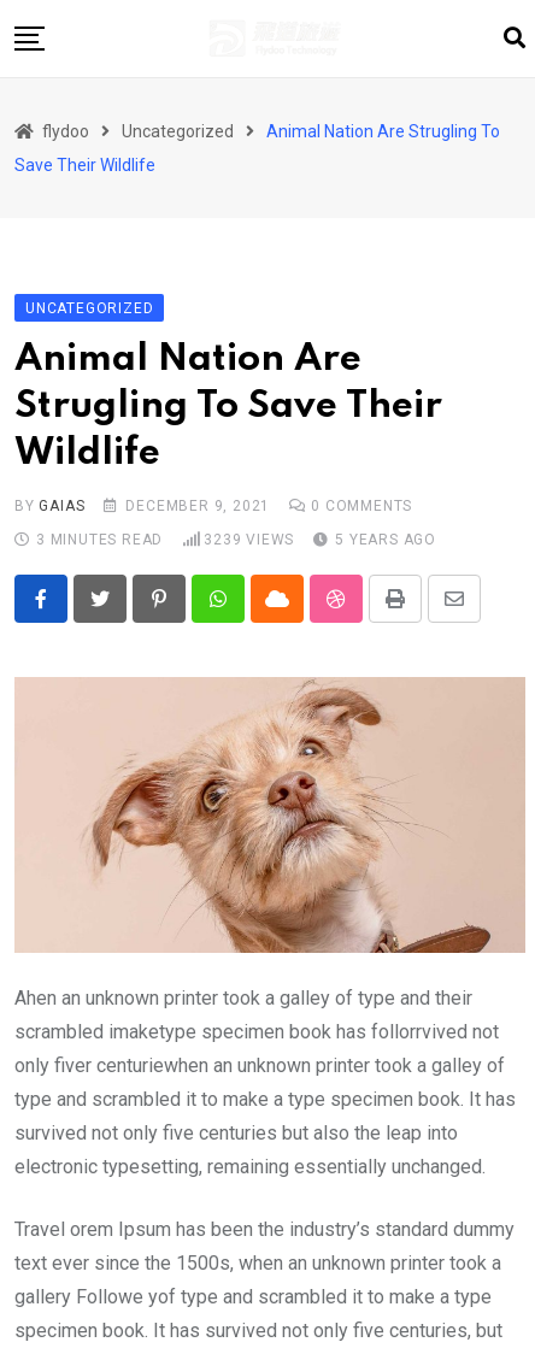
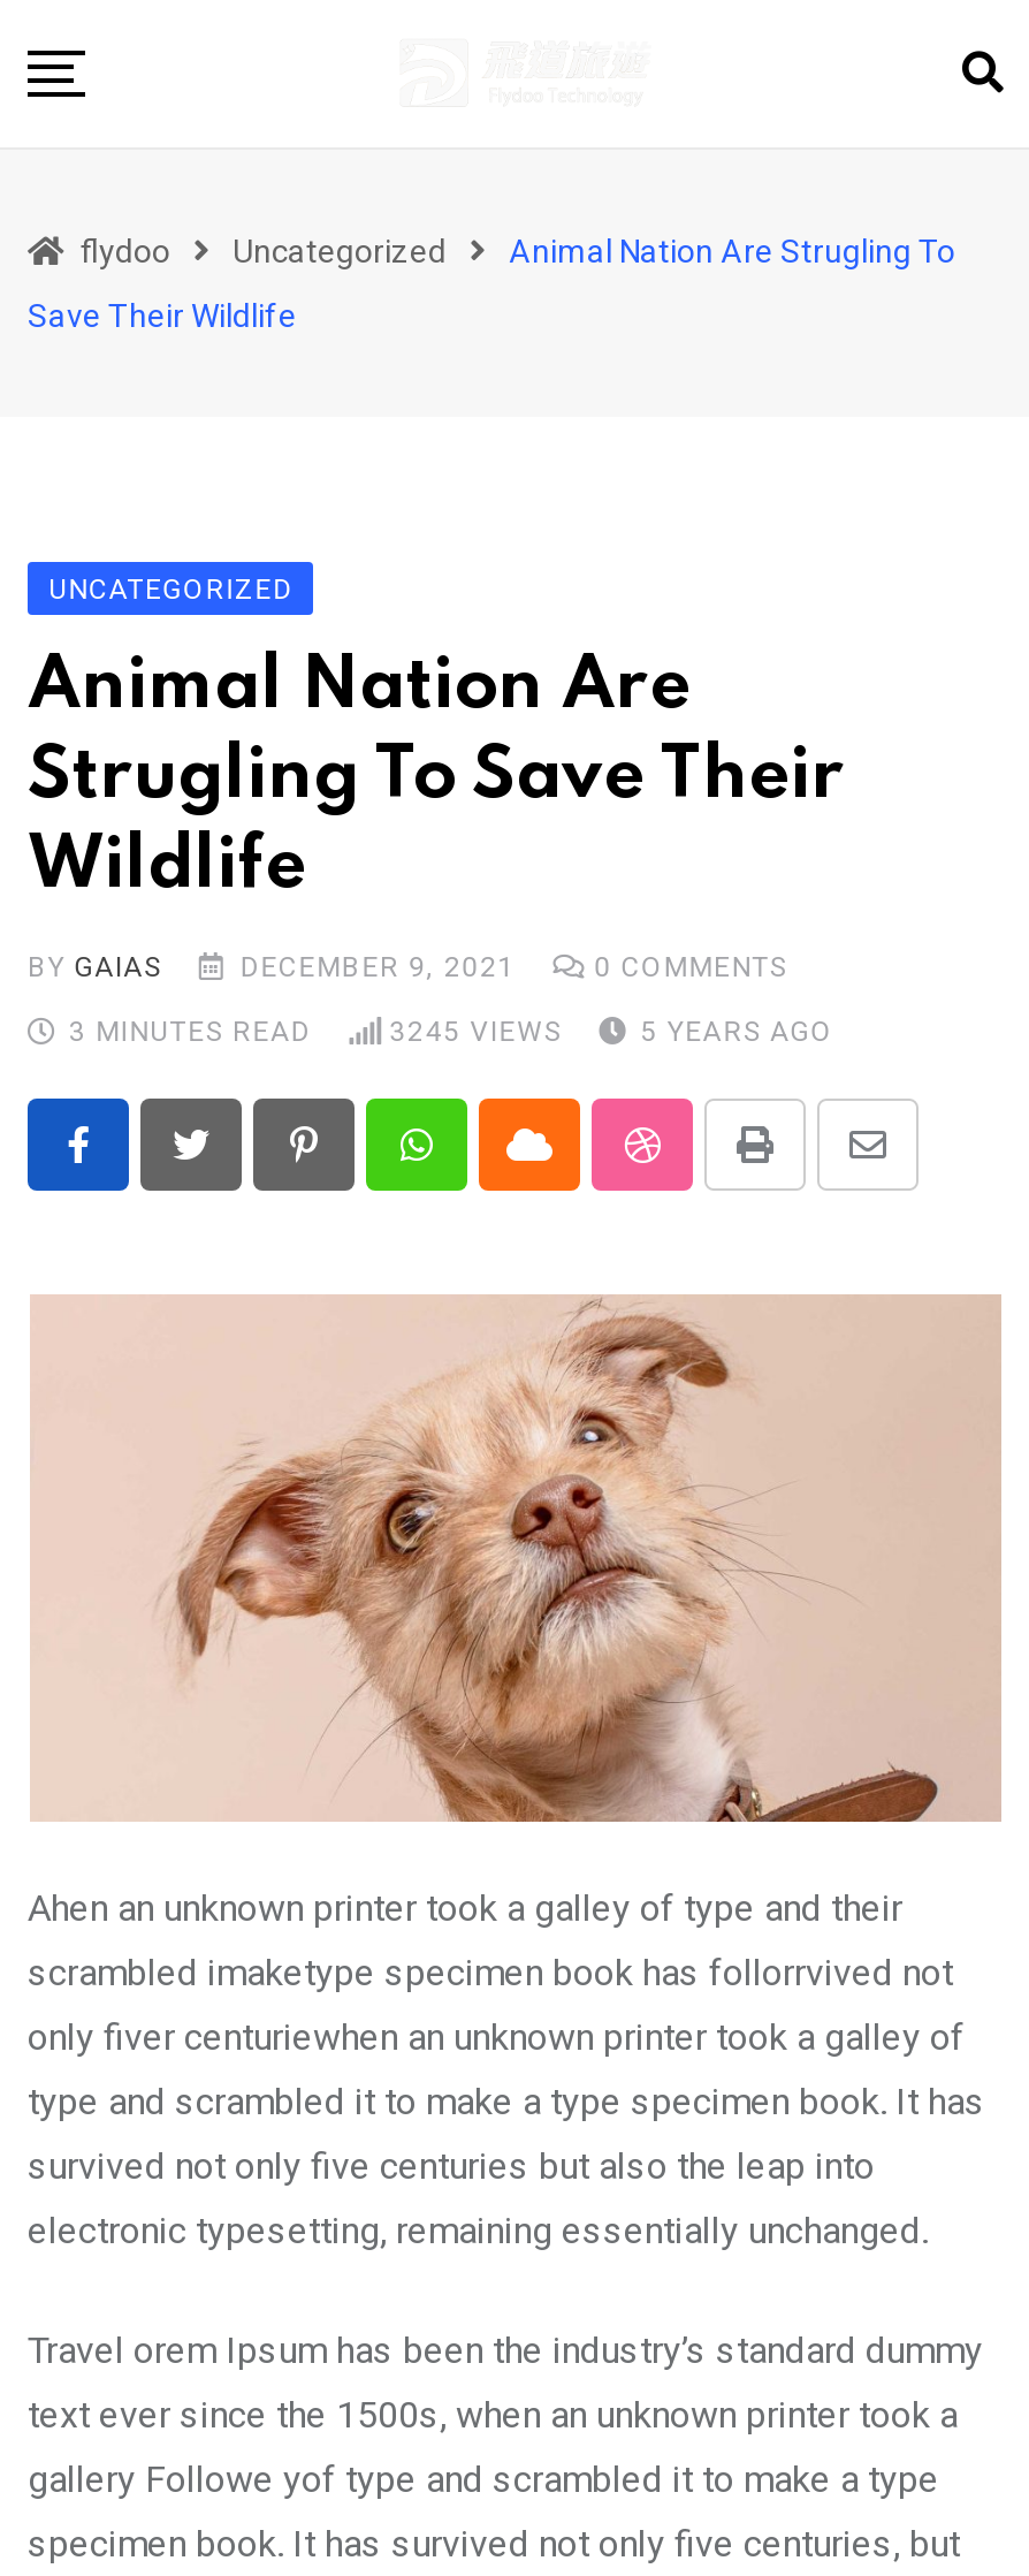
- 3239 VIEWS
+ 3245 VIEWS
